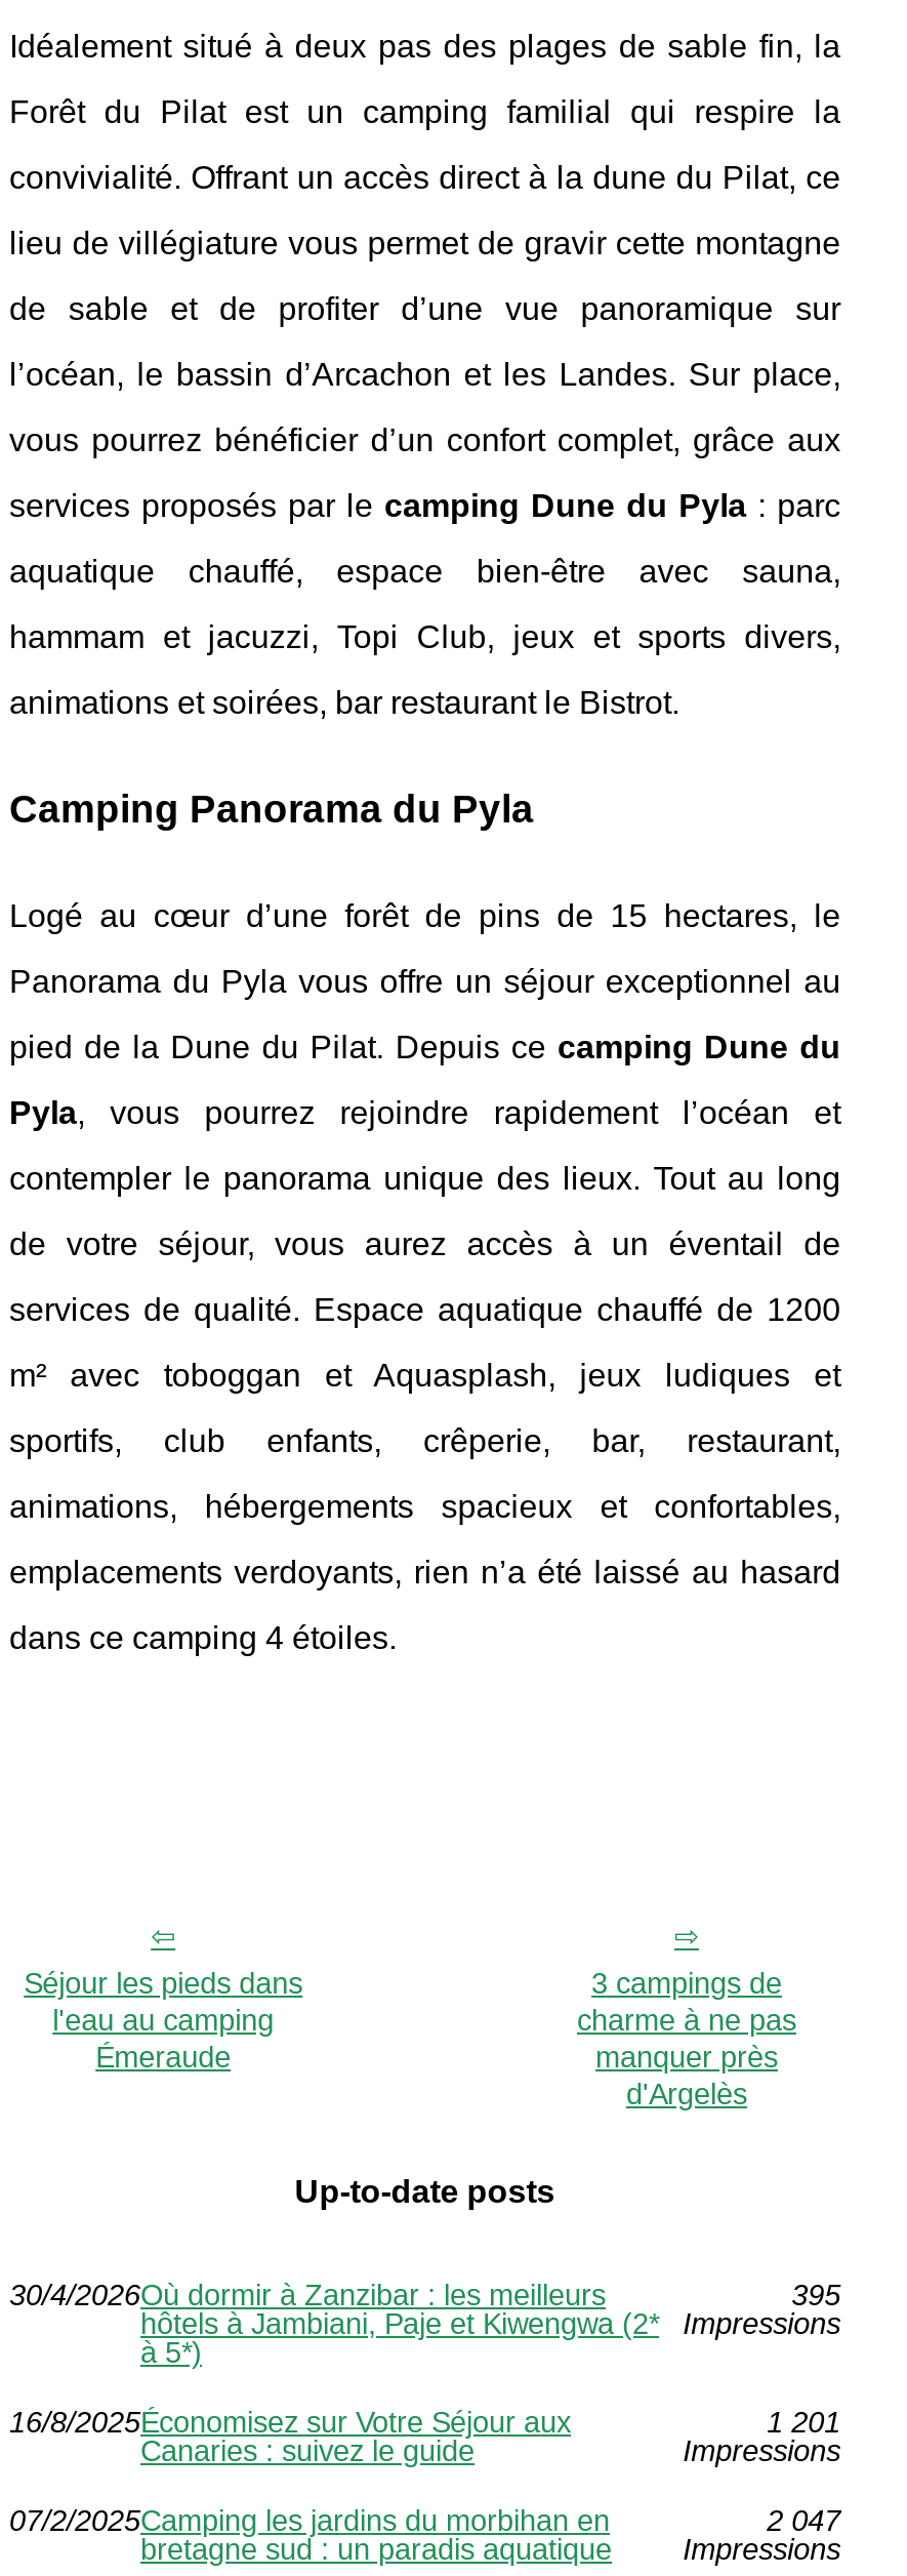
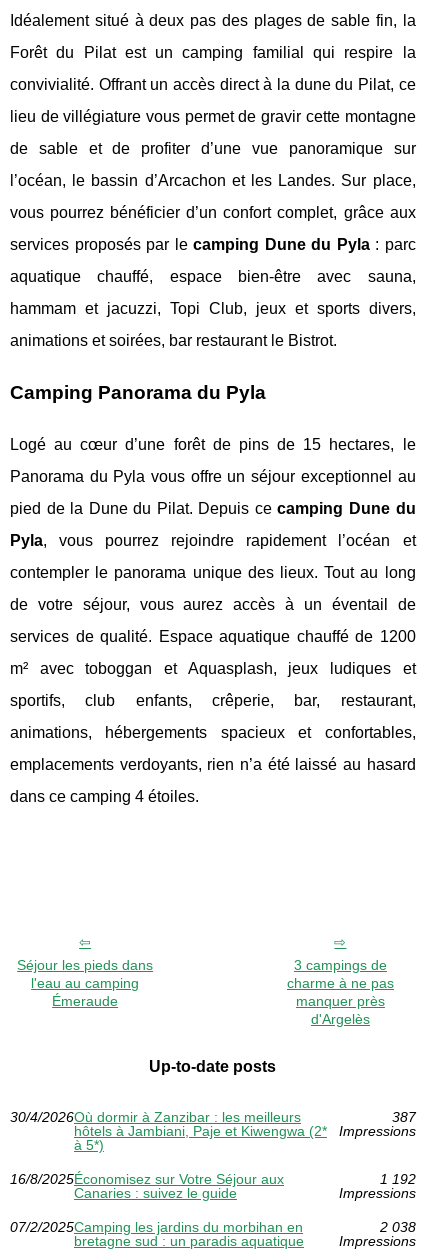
- 395
+ 387

- 1 201
+ 1 192

- 2 047
+ 2 038
